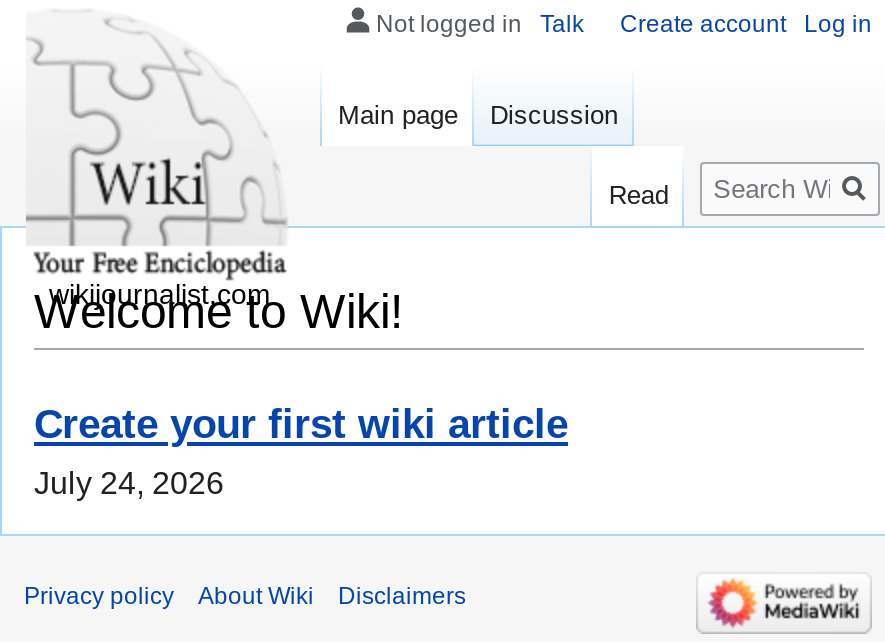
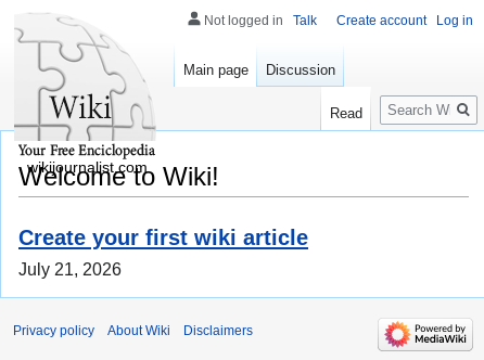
- July 24, 2026
+ July 21, 2026
